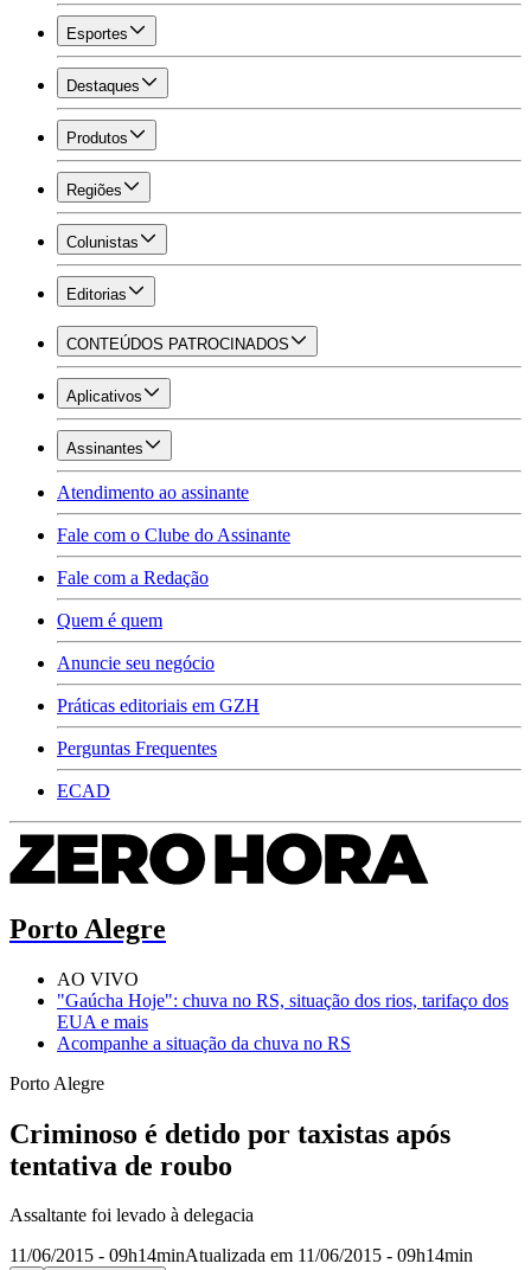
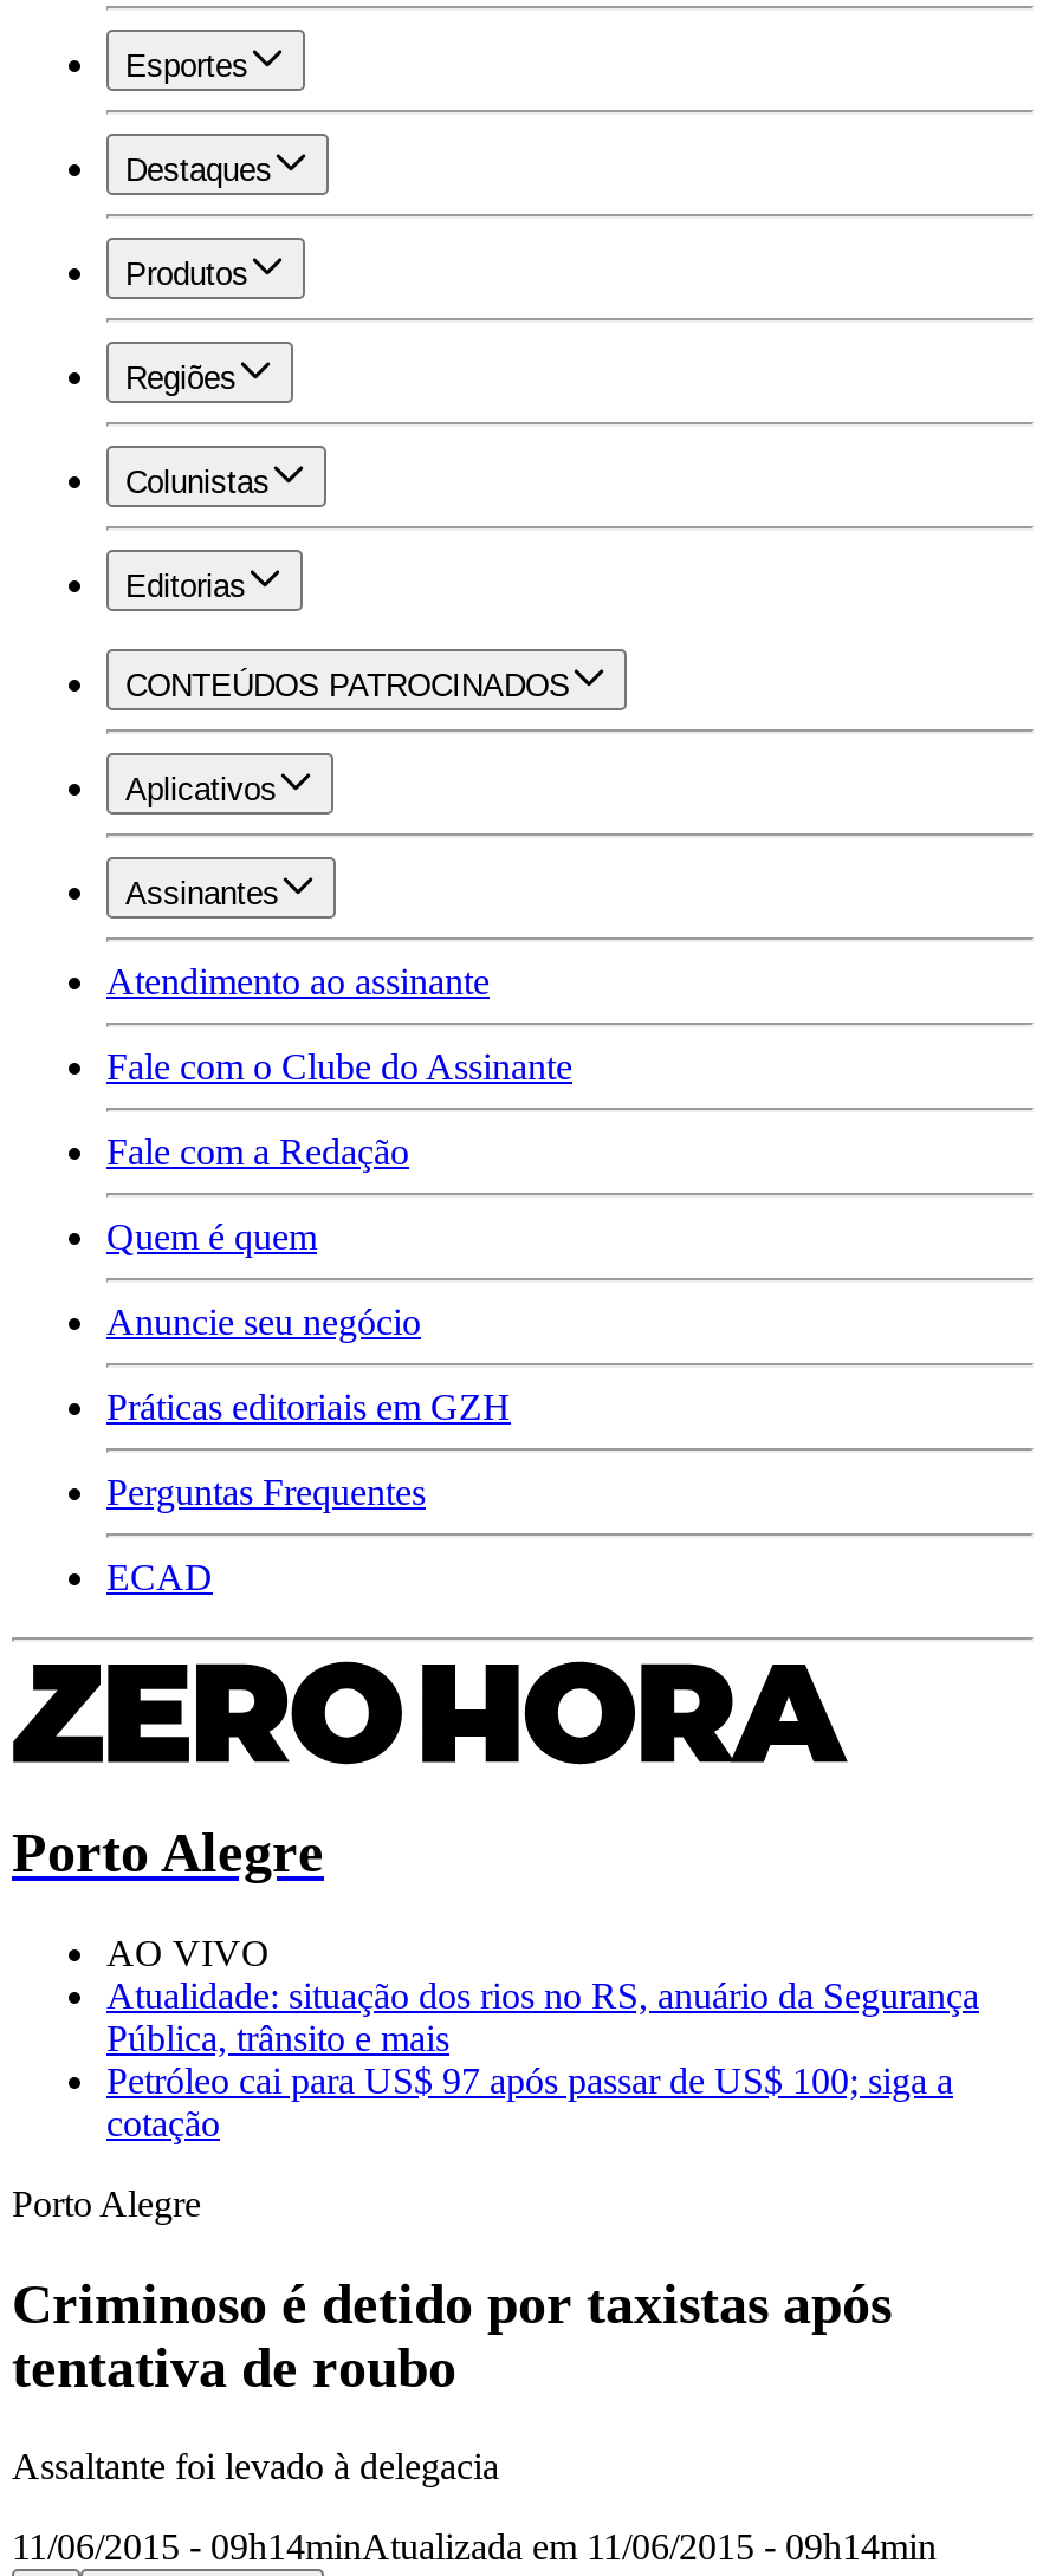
- "Gaúcha Hoje": chuva no RS, situação dos rios, tarifaço dos
- EUA e mais
- Acompanhe a situação da chuva no RS
+ Atualidade: situação dos rios no RS, anuário da Segurança
+ Pública, trânsito e mais
+ Petróleo cai para US$ 97 após passar de US$ 100; siga a
+ cotação
